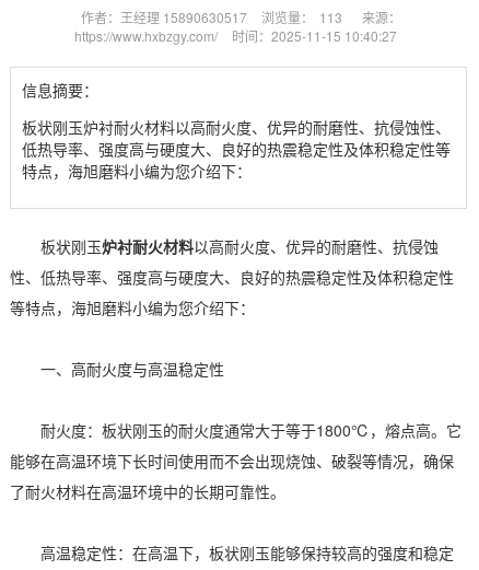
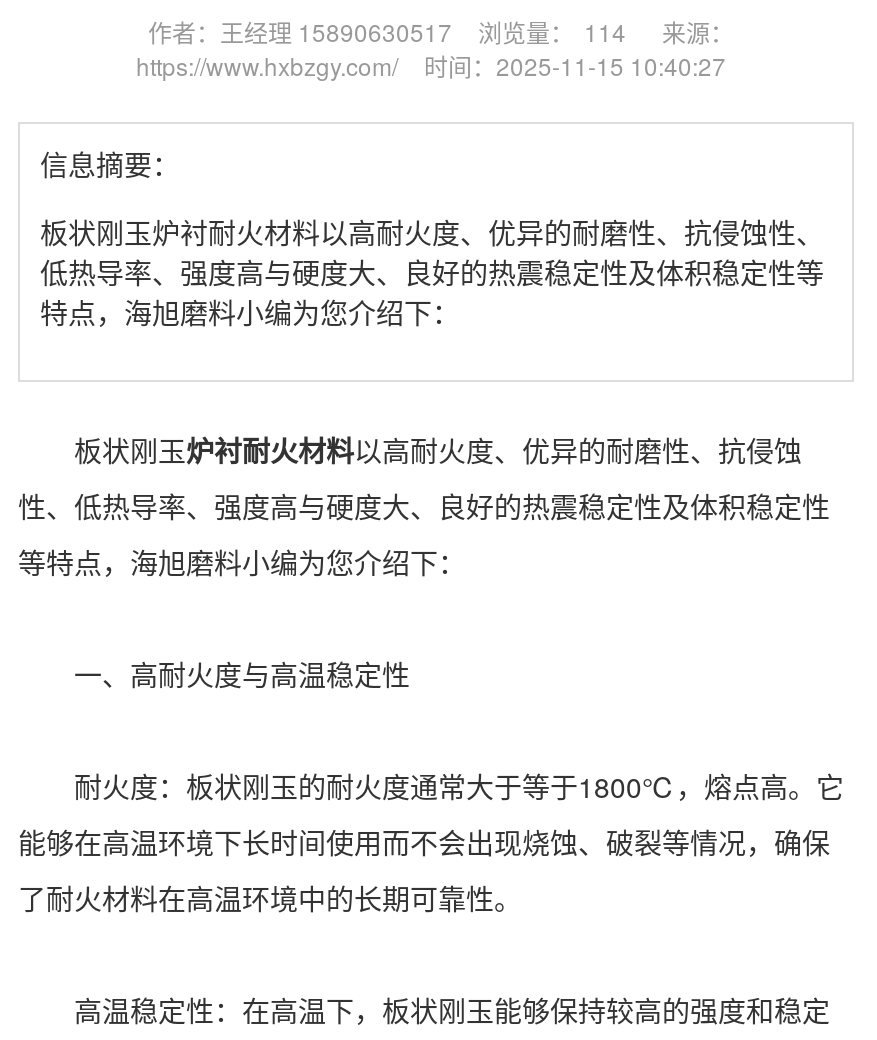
- 作者：王经理 15890630517 浏览量： 113 来源：
+ 作者：王经理 15890630517 浏览量： 114 来源：
